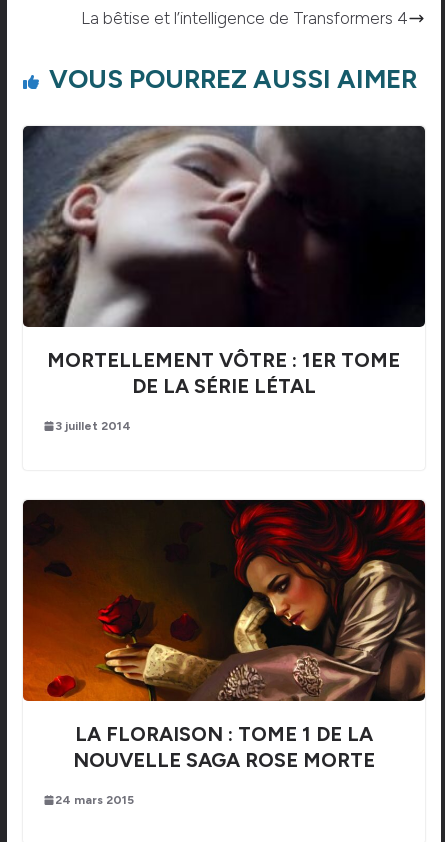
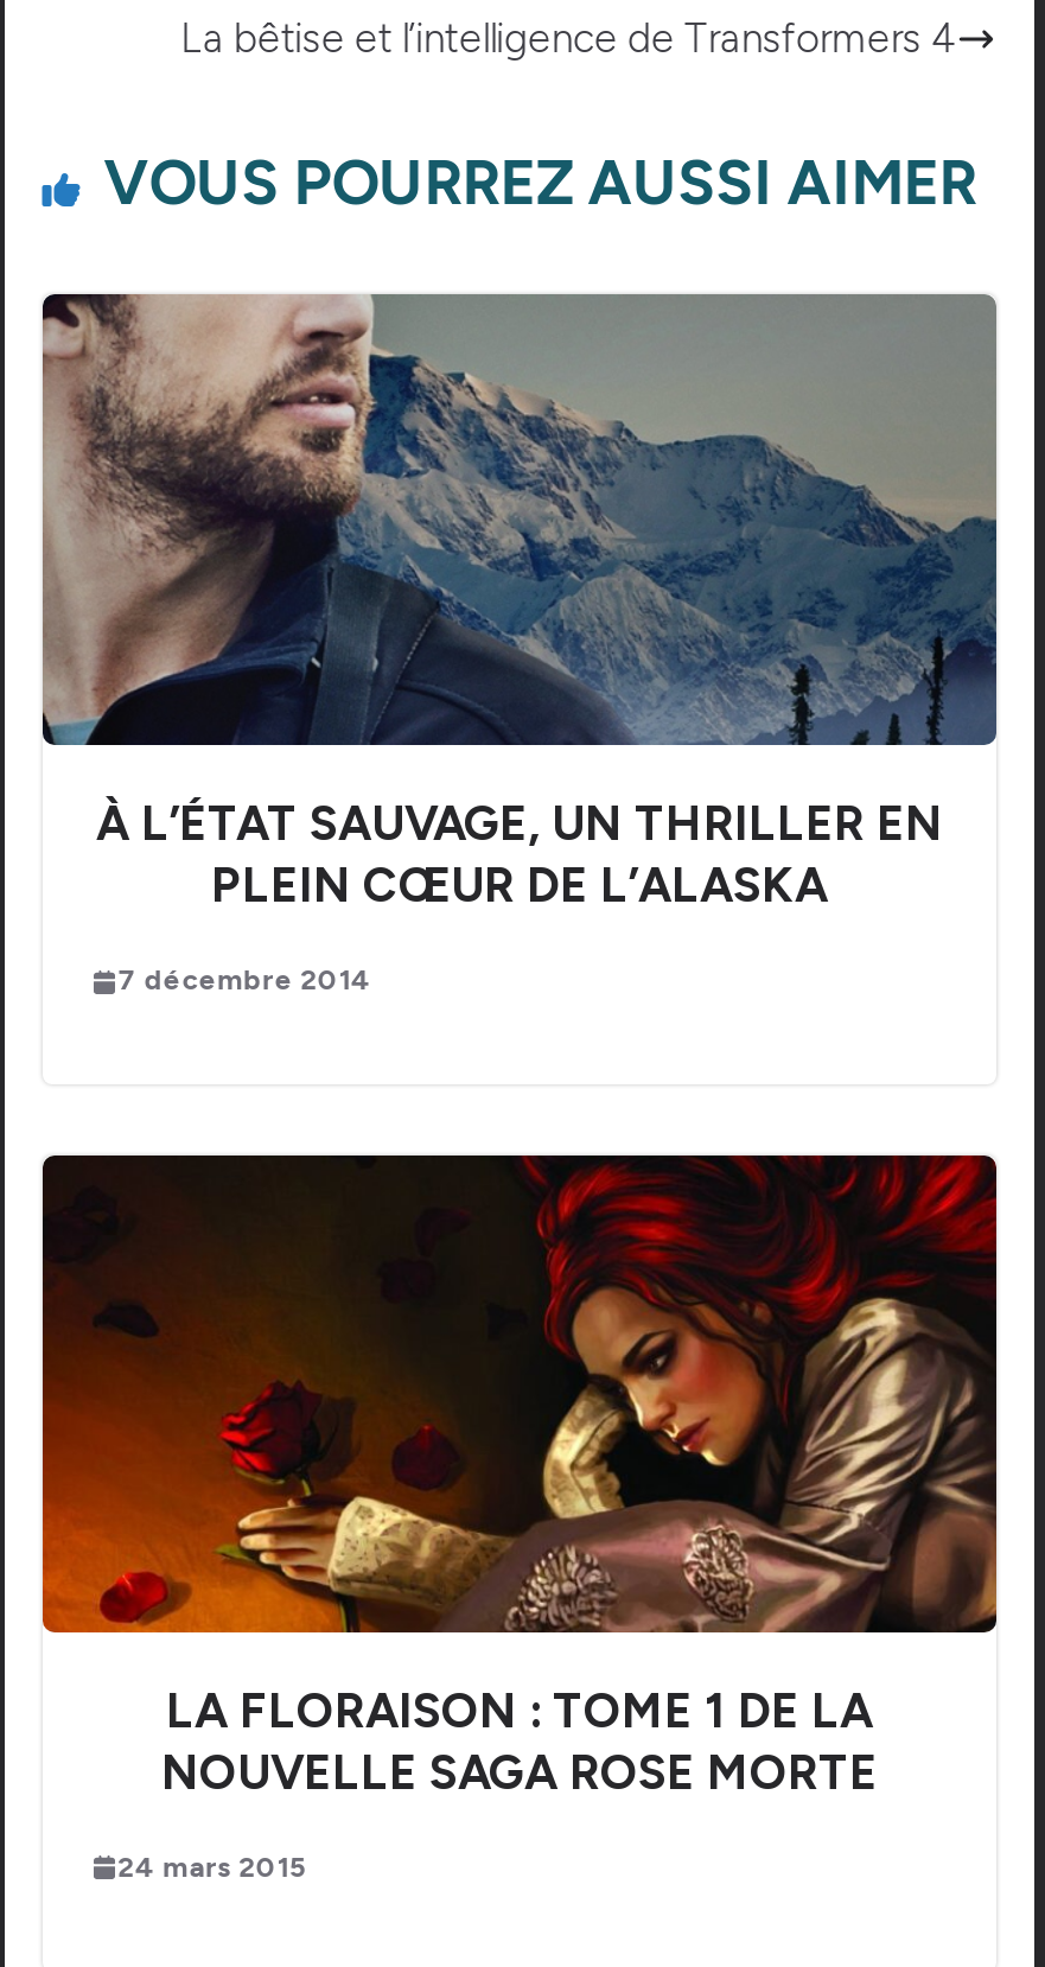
- [image]
- MORTELLEMENT VÔTRE : 1ER TOME
- DE LA SÉRIE LÉTAL
+ [image]
+ À L’ÉTAT SAUVAGE, UN THRILLER EN
+ PLEIN CŒUR DE L’ALASKA

- 3 juillet 2014
+ 7 décembre 2014
